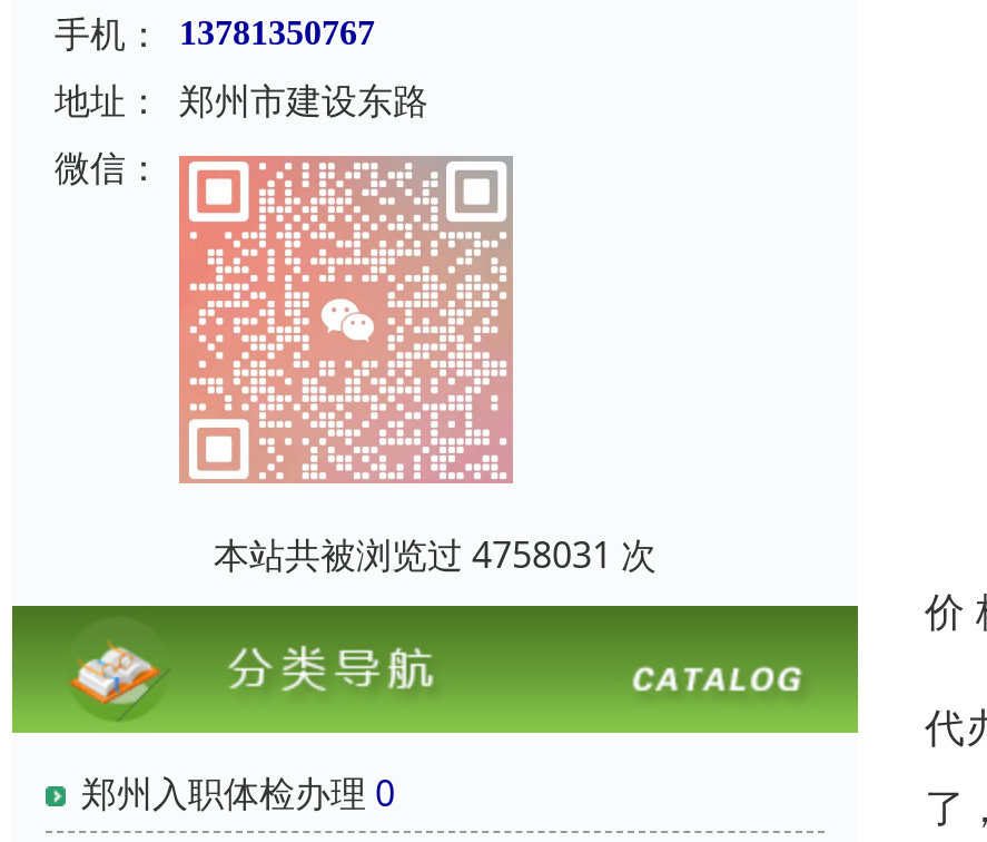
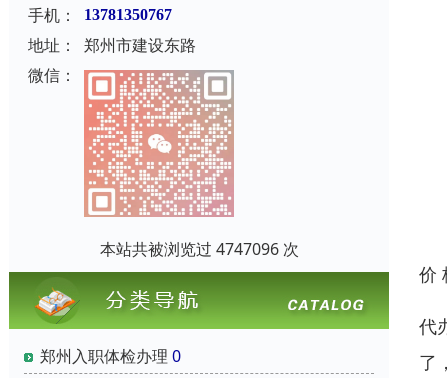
- 本站共被浏览过 4758031 次
+ 本站共被浏览过 4747096 次
